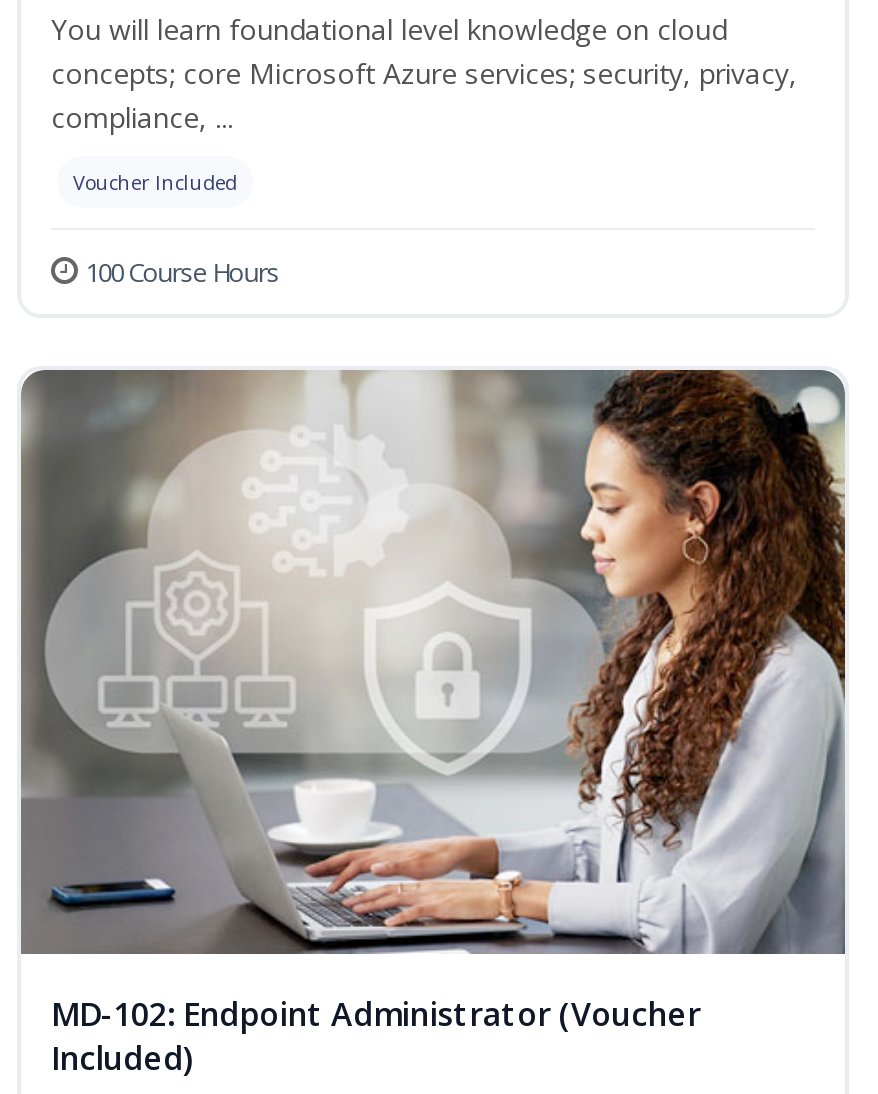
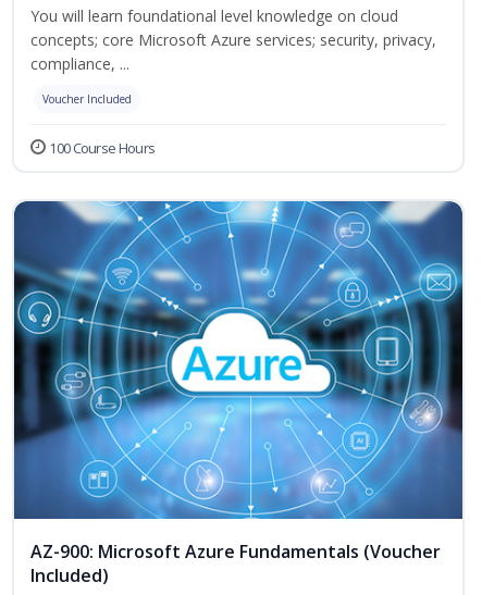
- [image]
- MD-102: Endpoint Administrator (Voucher
+ [image]
+ AZ-900: Microsoft Azure Fundamentals (Voucher
